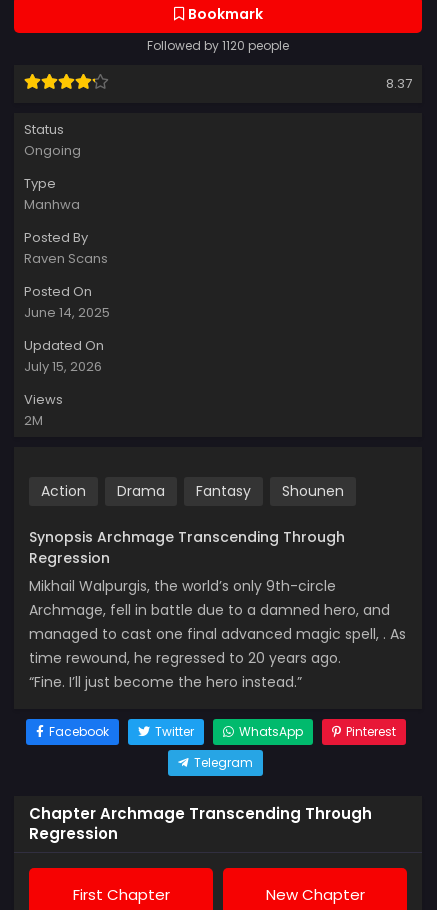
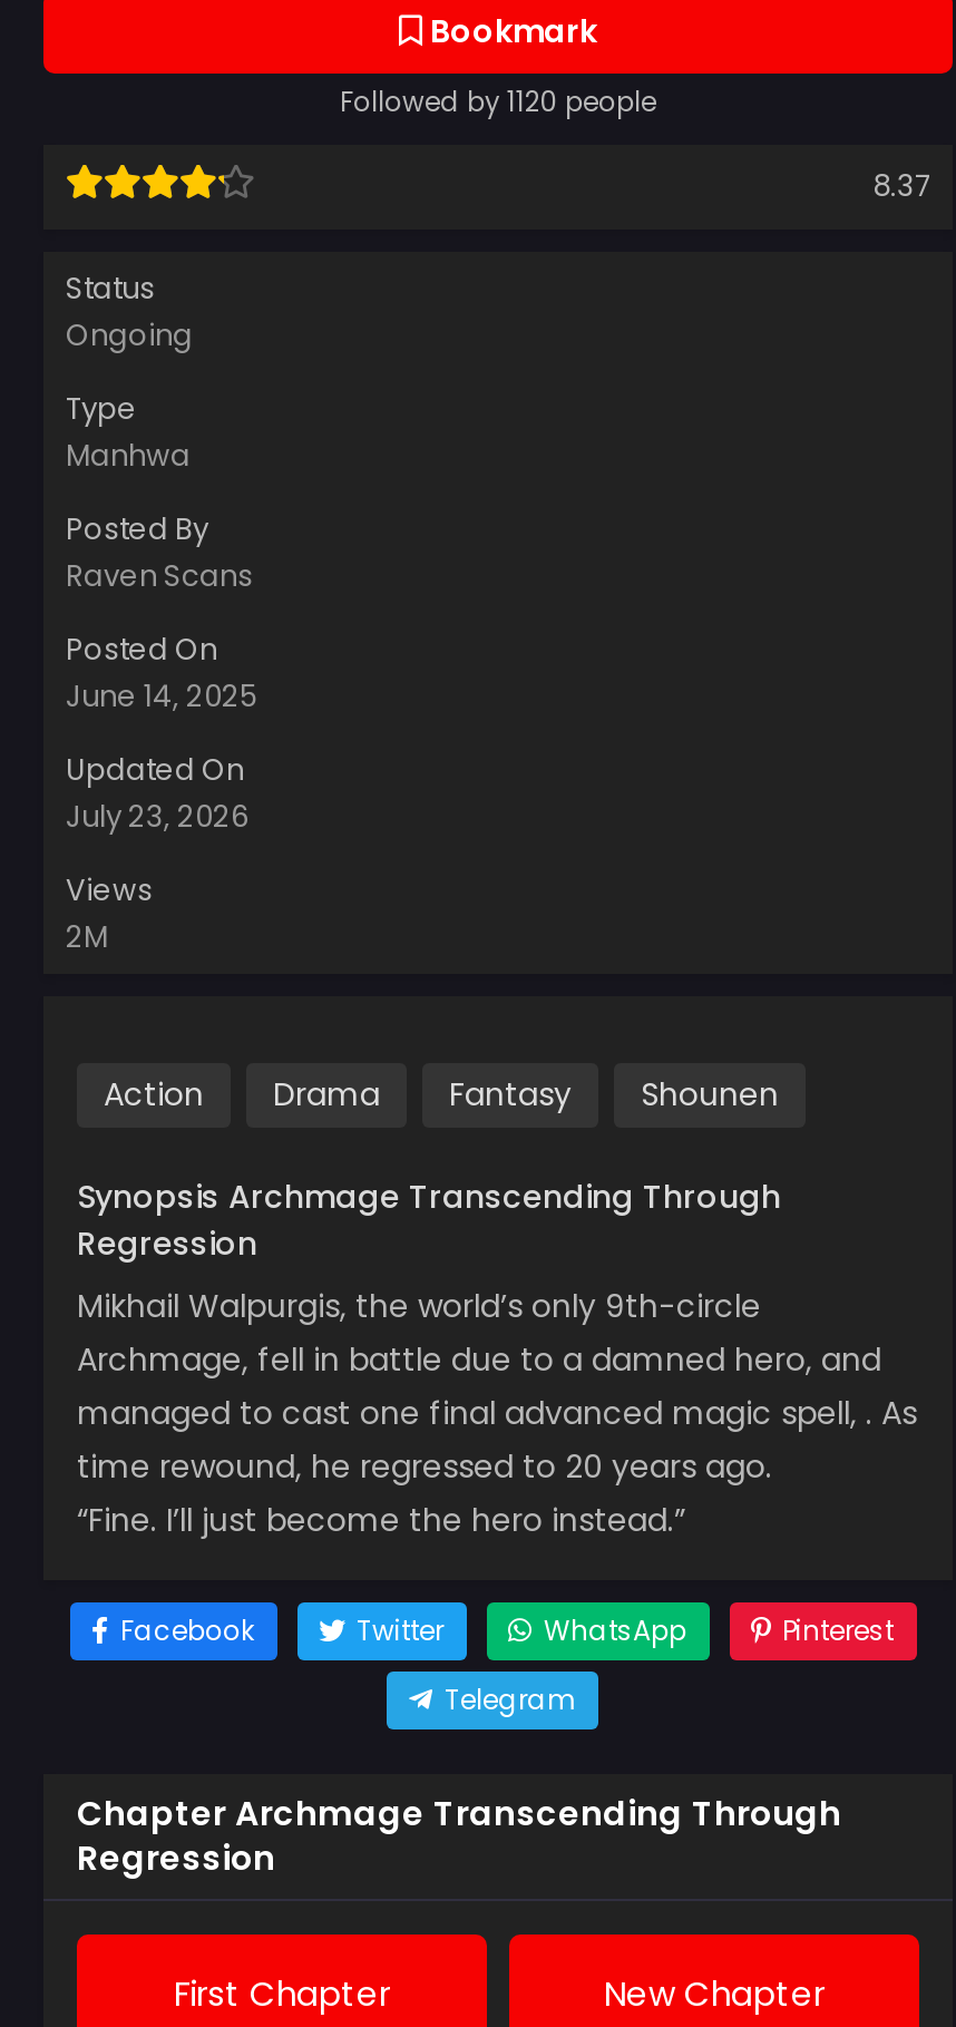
- July 15, 2026
+ July 23, 2026
